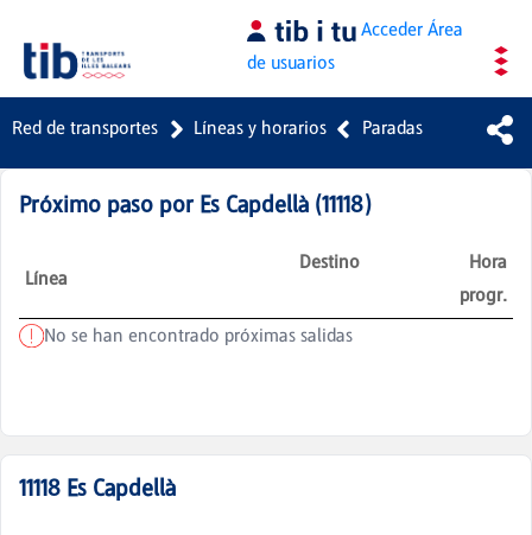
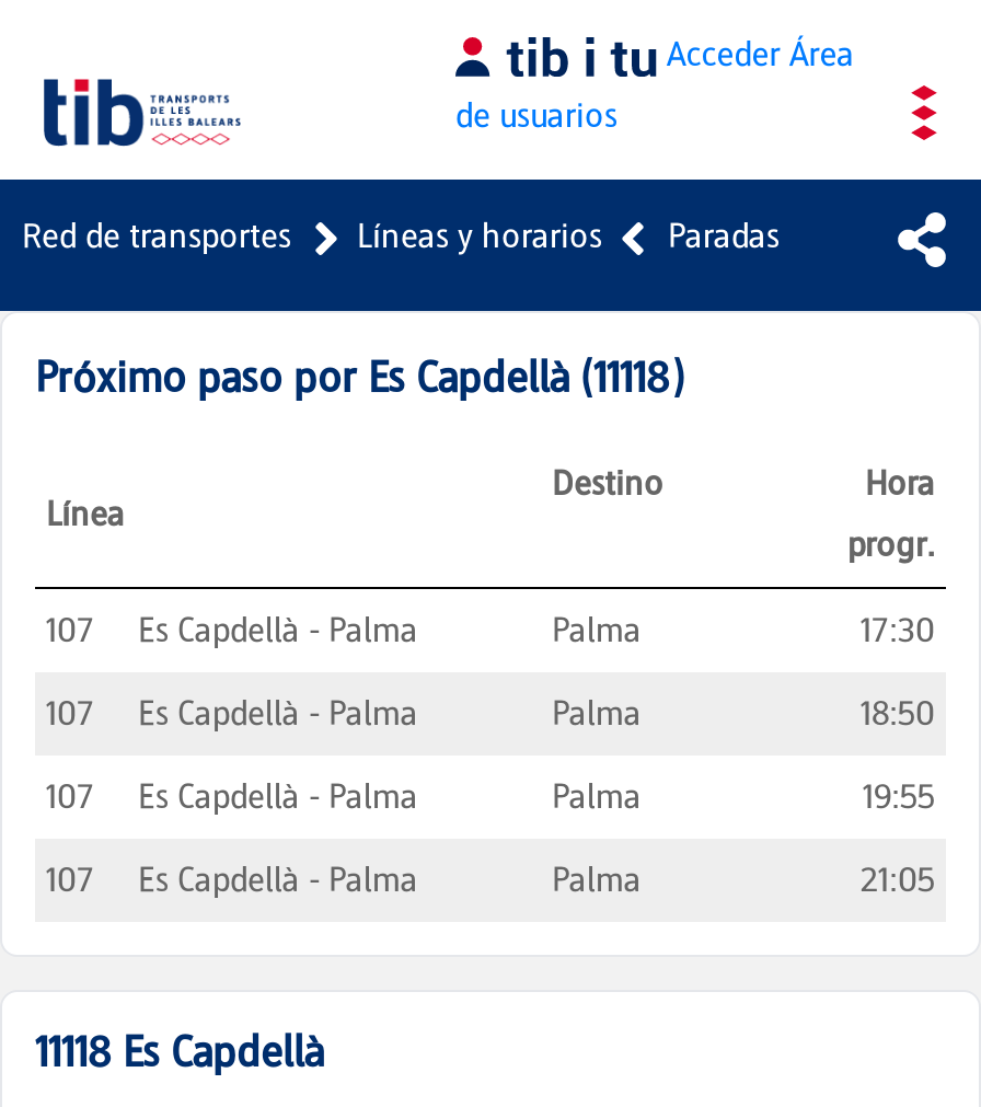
- No se han encontrado próximas salidas
+ 107
+ Es Capdellà - Palma
+ Palma
+ 17:30
+ 107
+ Es Capdellà - Palma
+ Palma
+ 18:50
+ 107
+ Es Capdellà - Palma
+ Palma
+ 19:55
+ 107
+ Es Capdellà - Palma
+ Palma
+ 21:05
